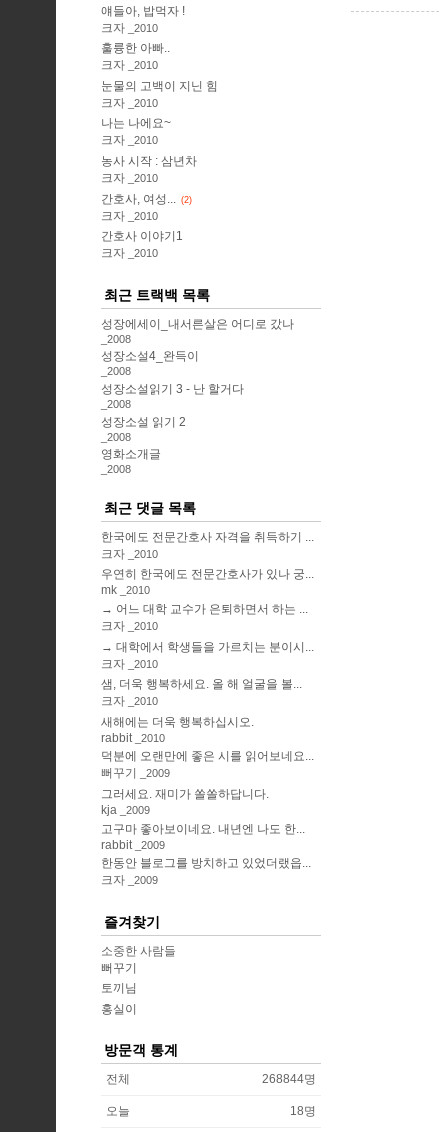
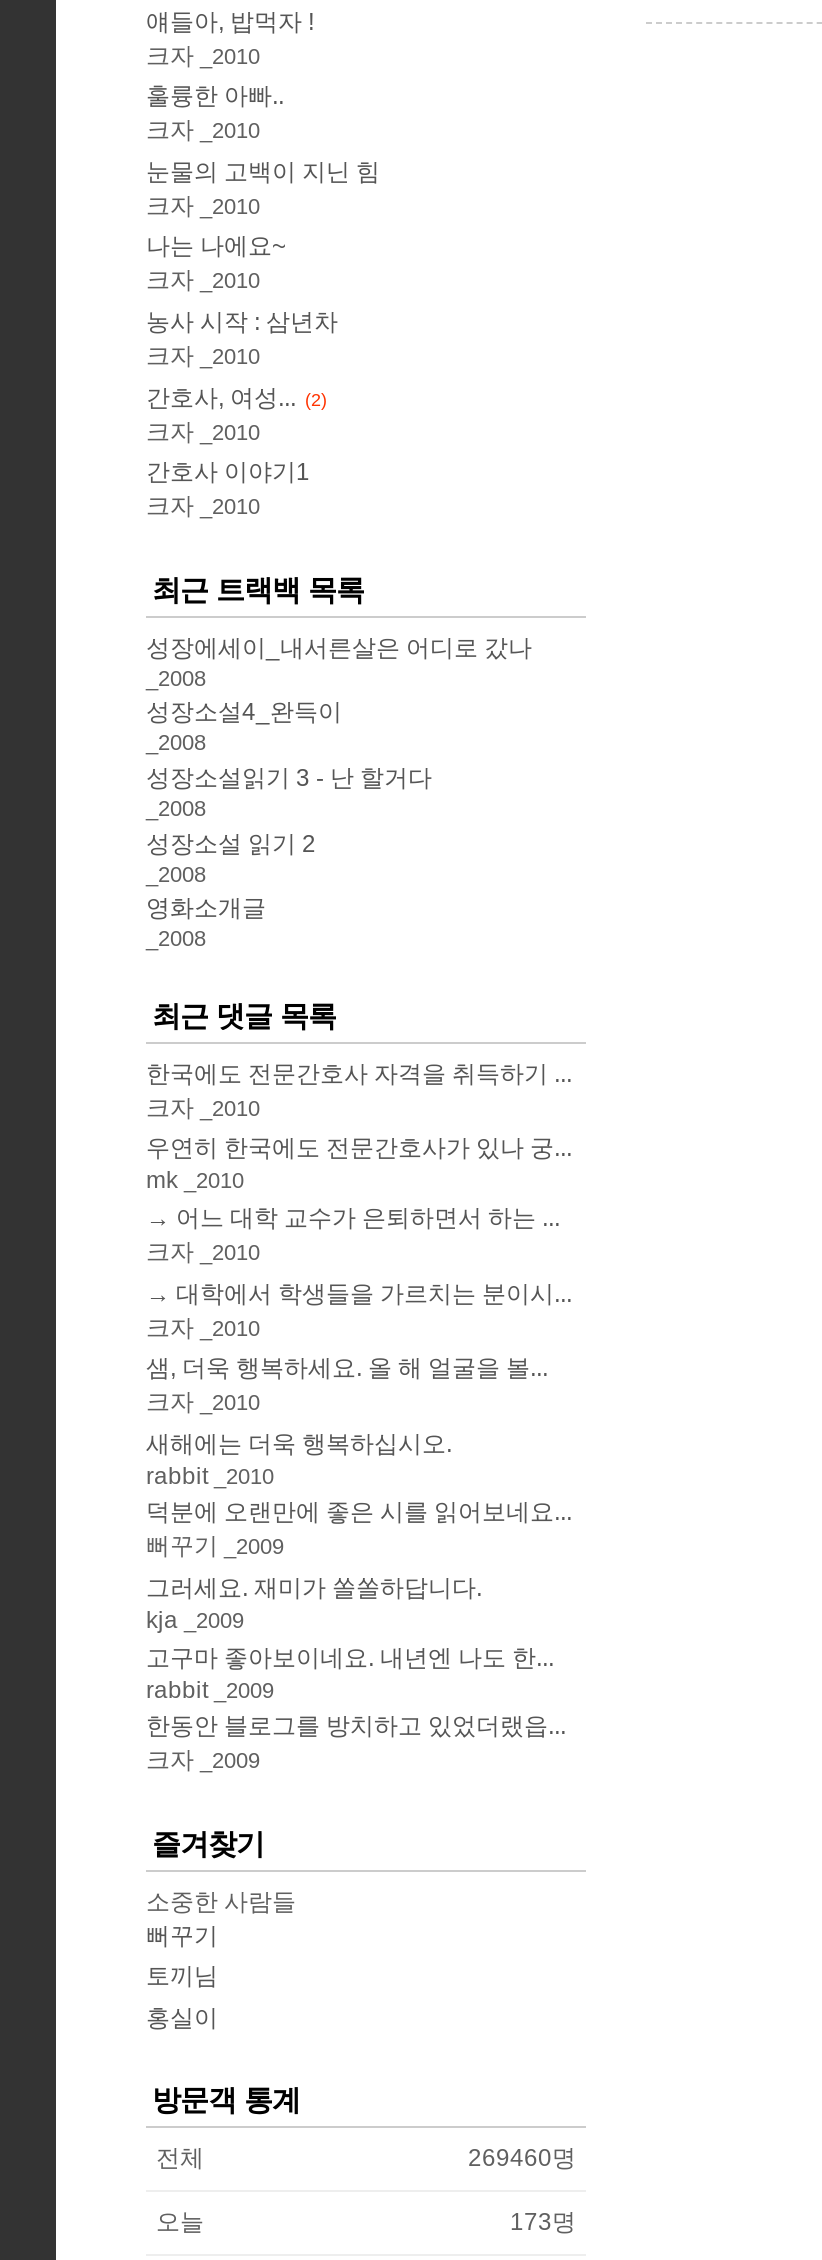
- 268844명
+ 269460명

- 18명
+ 173명
